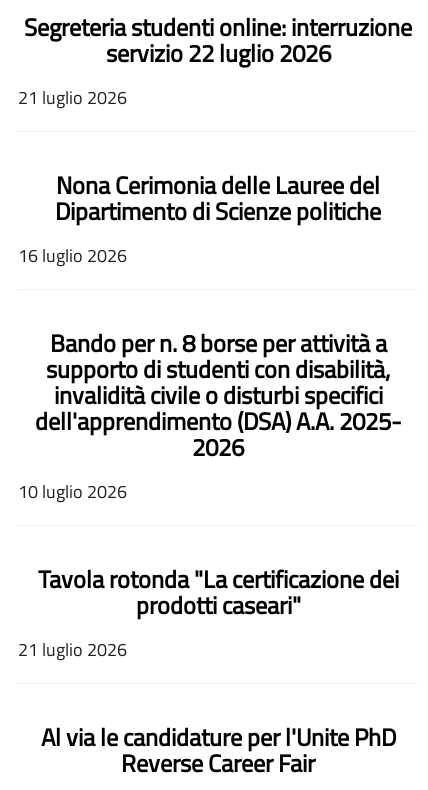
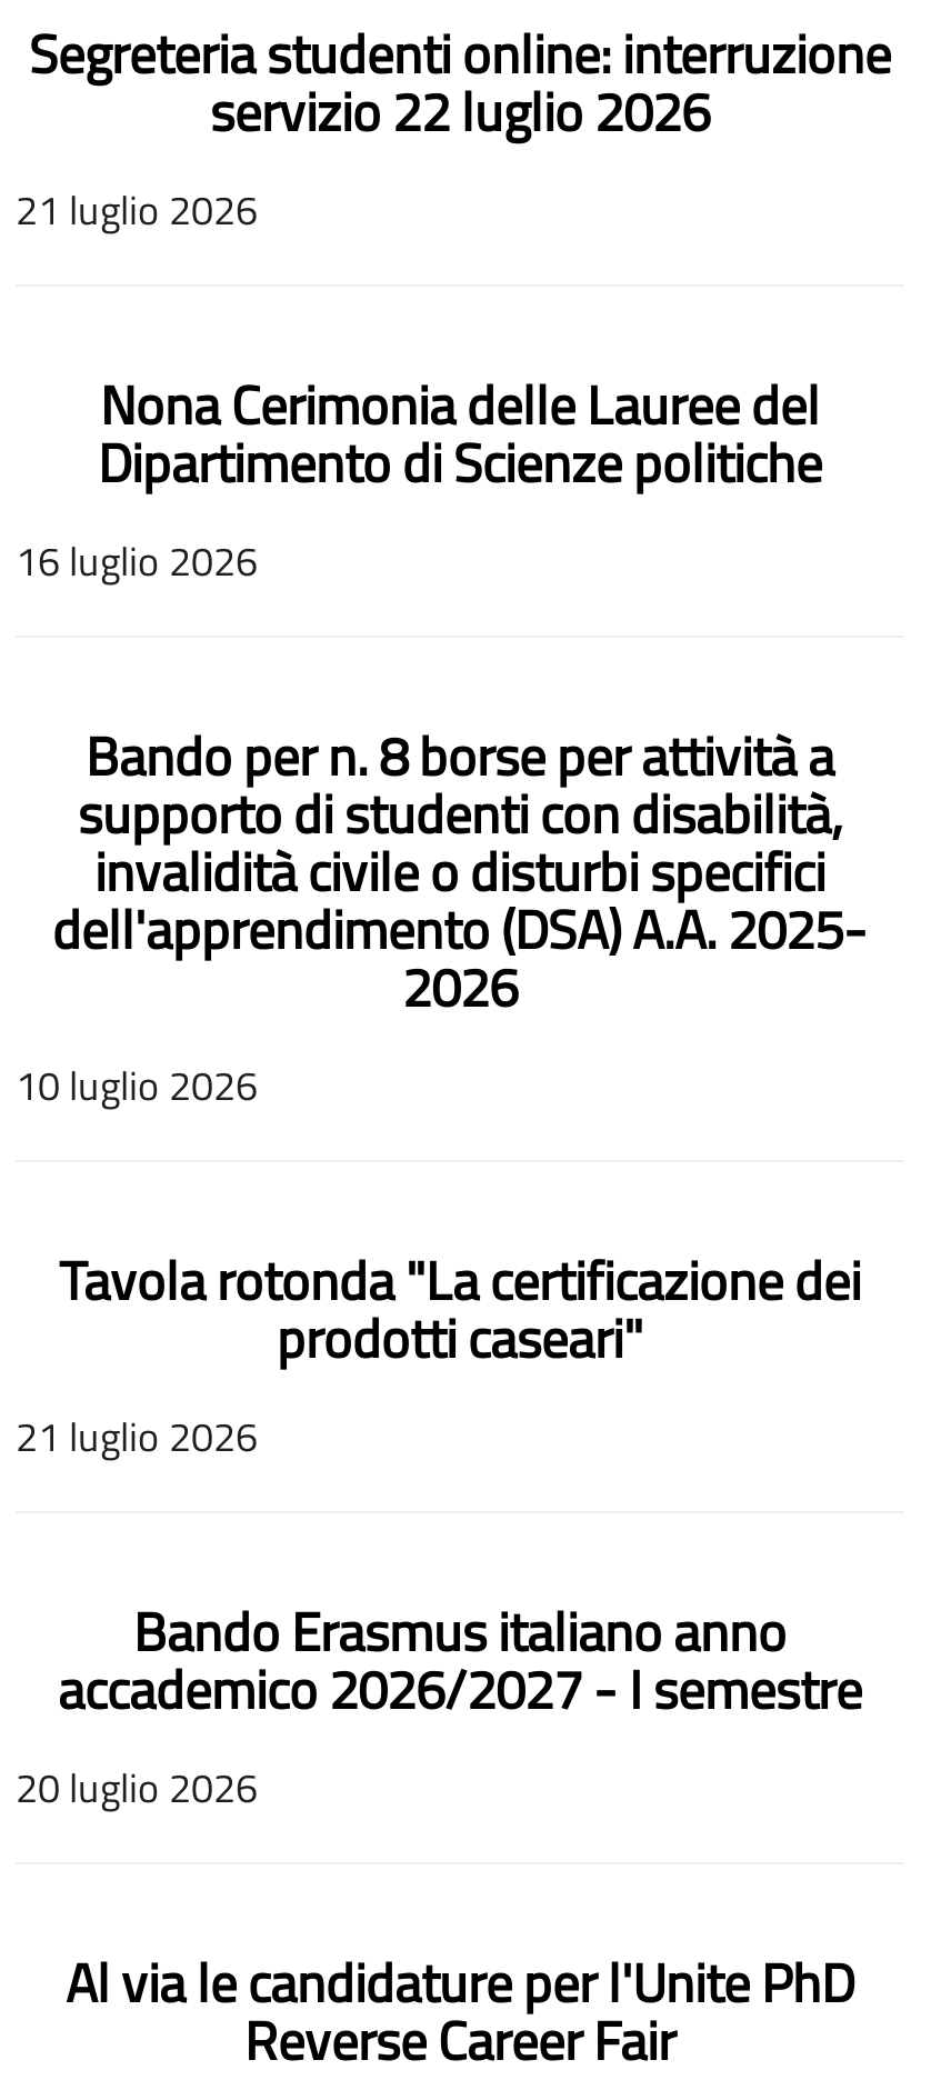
+ Bando Erasmus italiano anno
+ accademico 2026/2027 - I semestre
+ 20 luglio 2026
